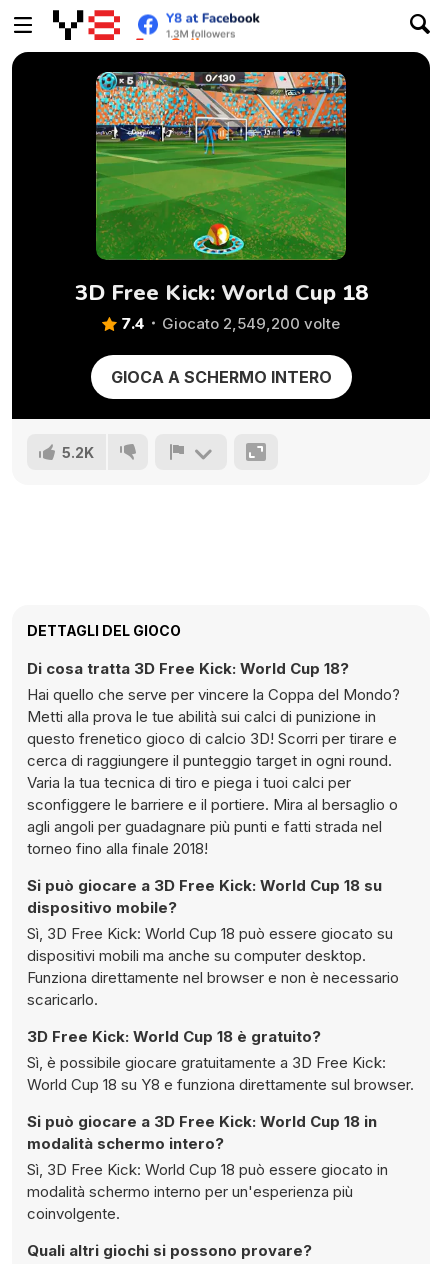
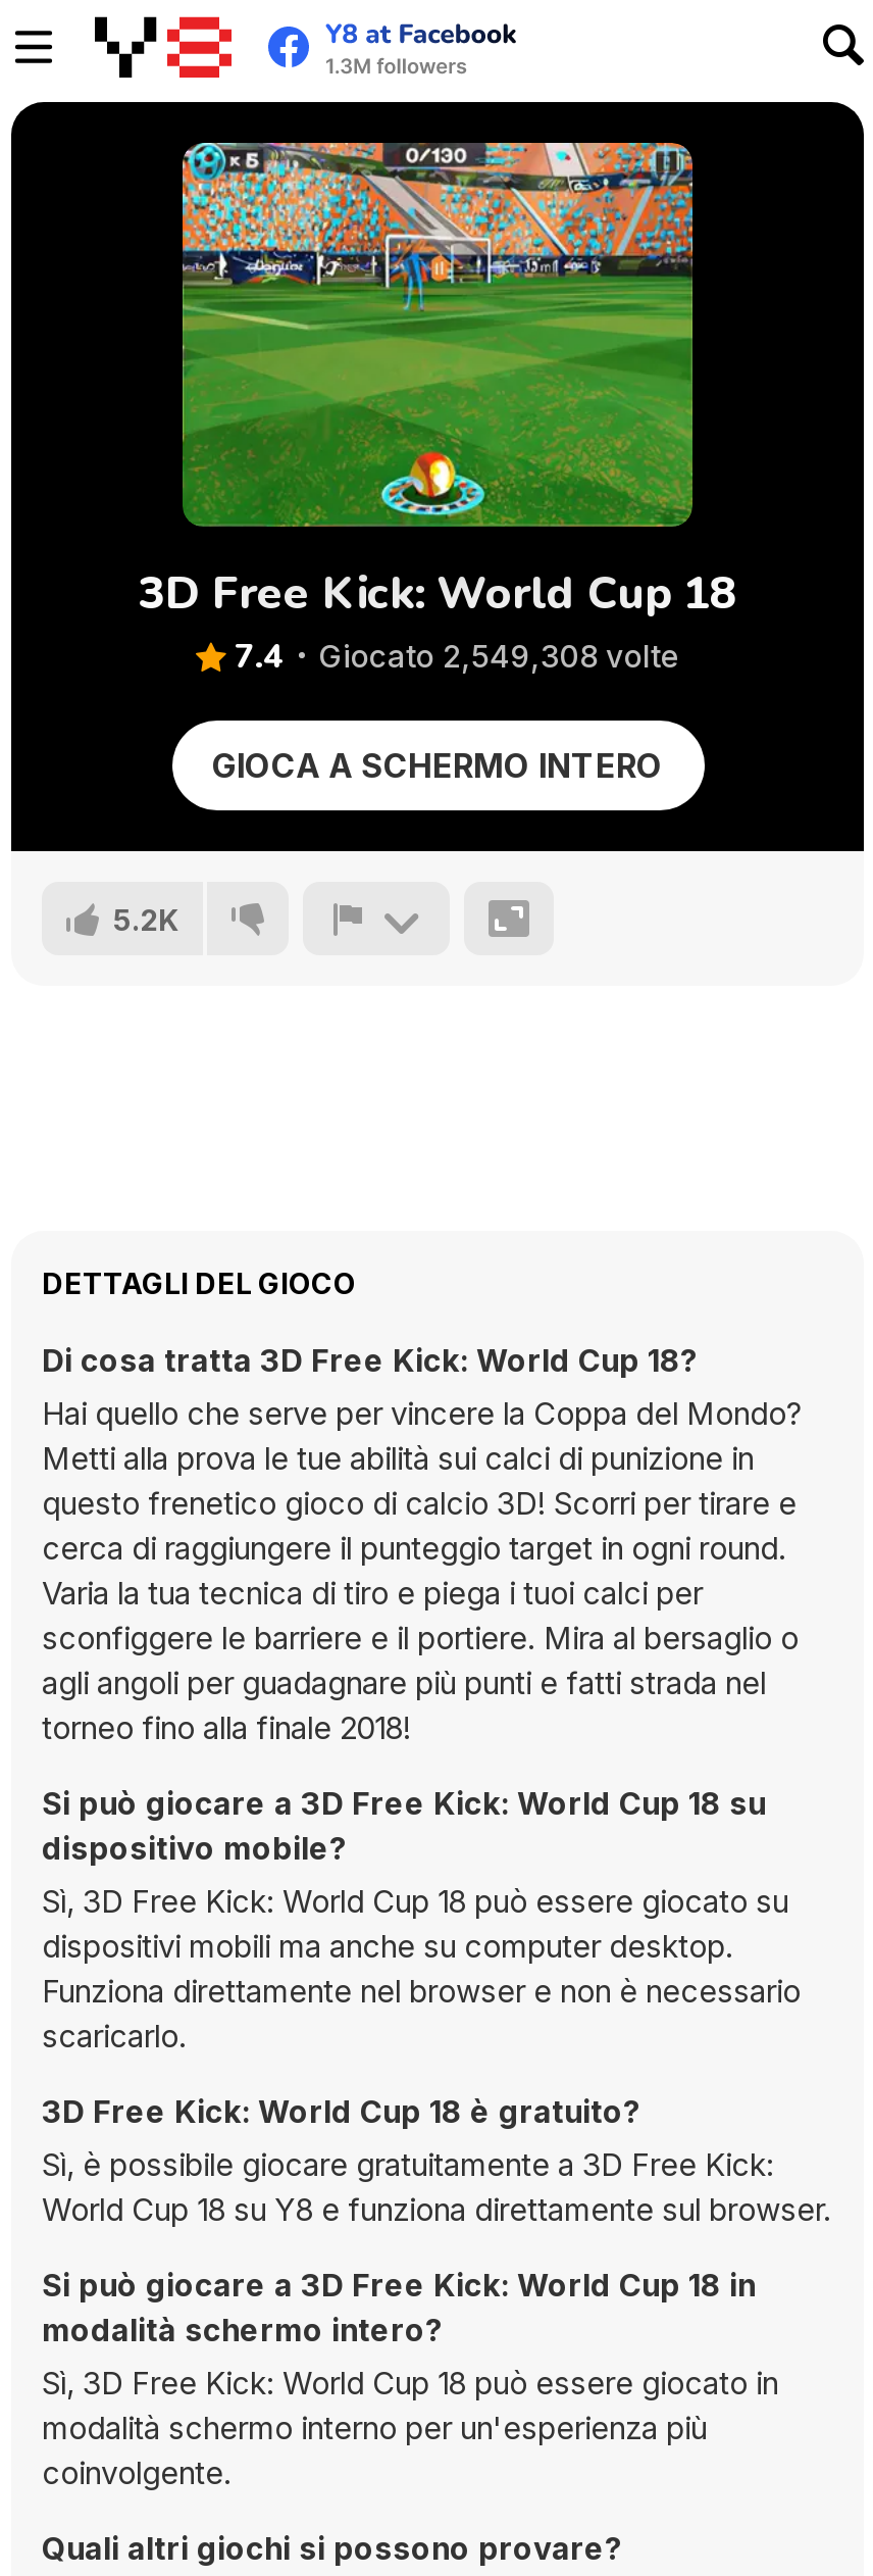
- Giocato 2,549,200 volte
+ Giocato 2,549,308 volte
